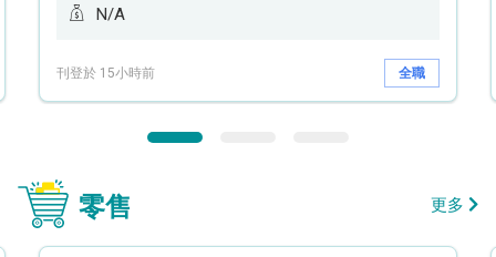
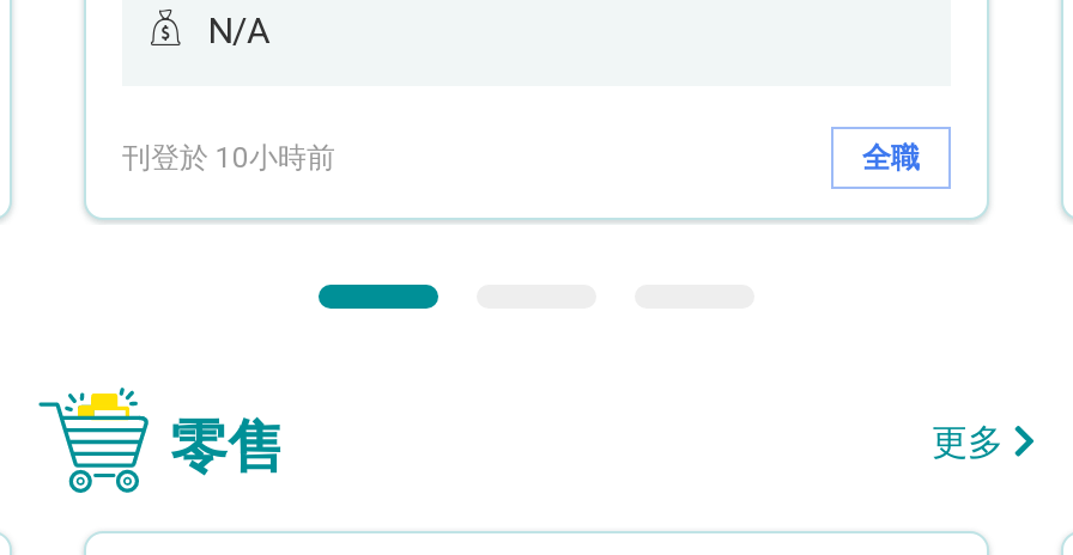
- 刊登於 15小時前
+ 刊登於 10小時前
